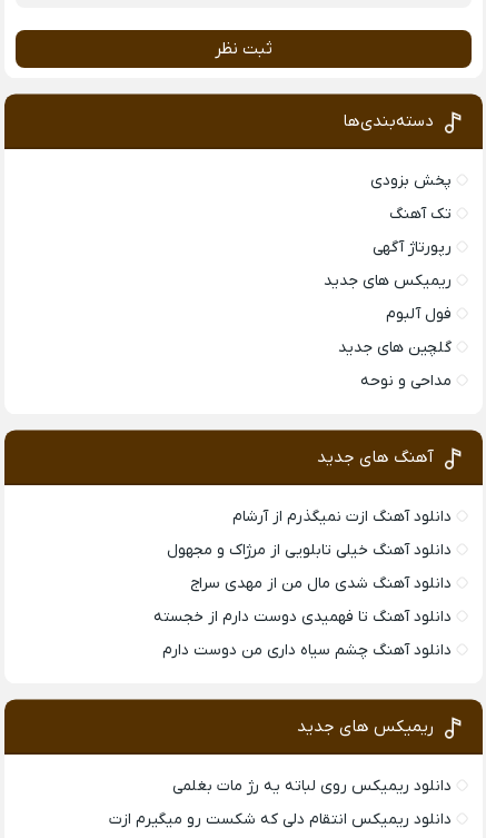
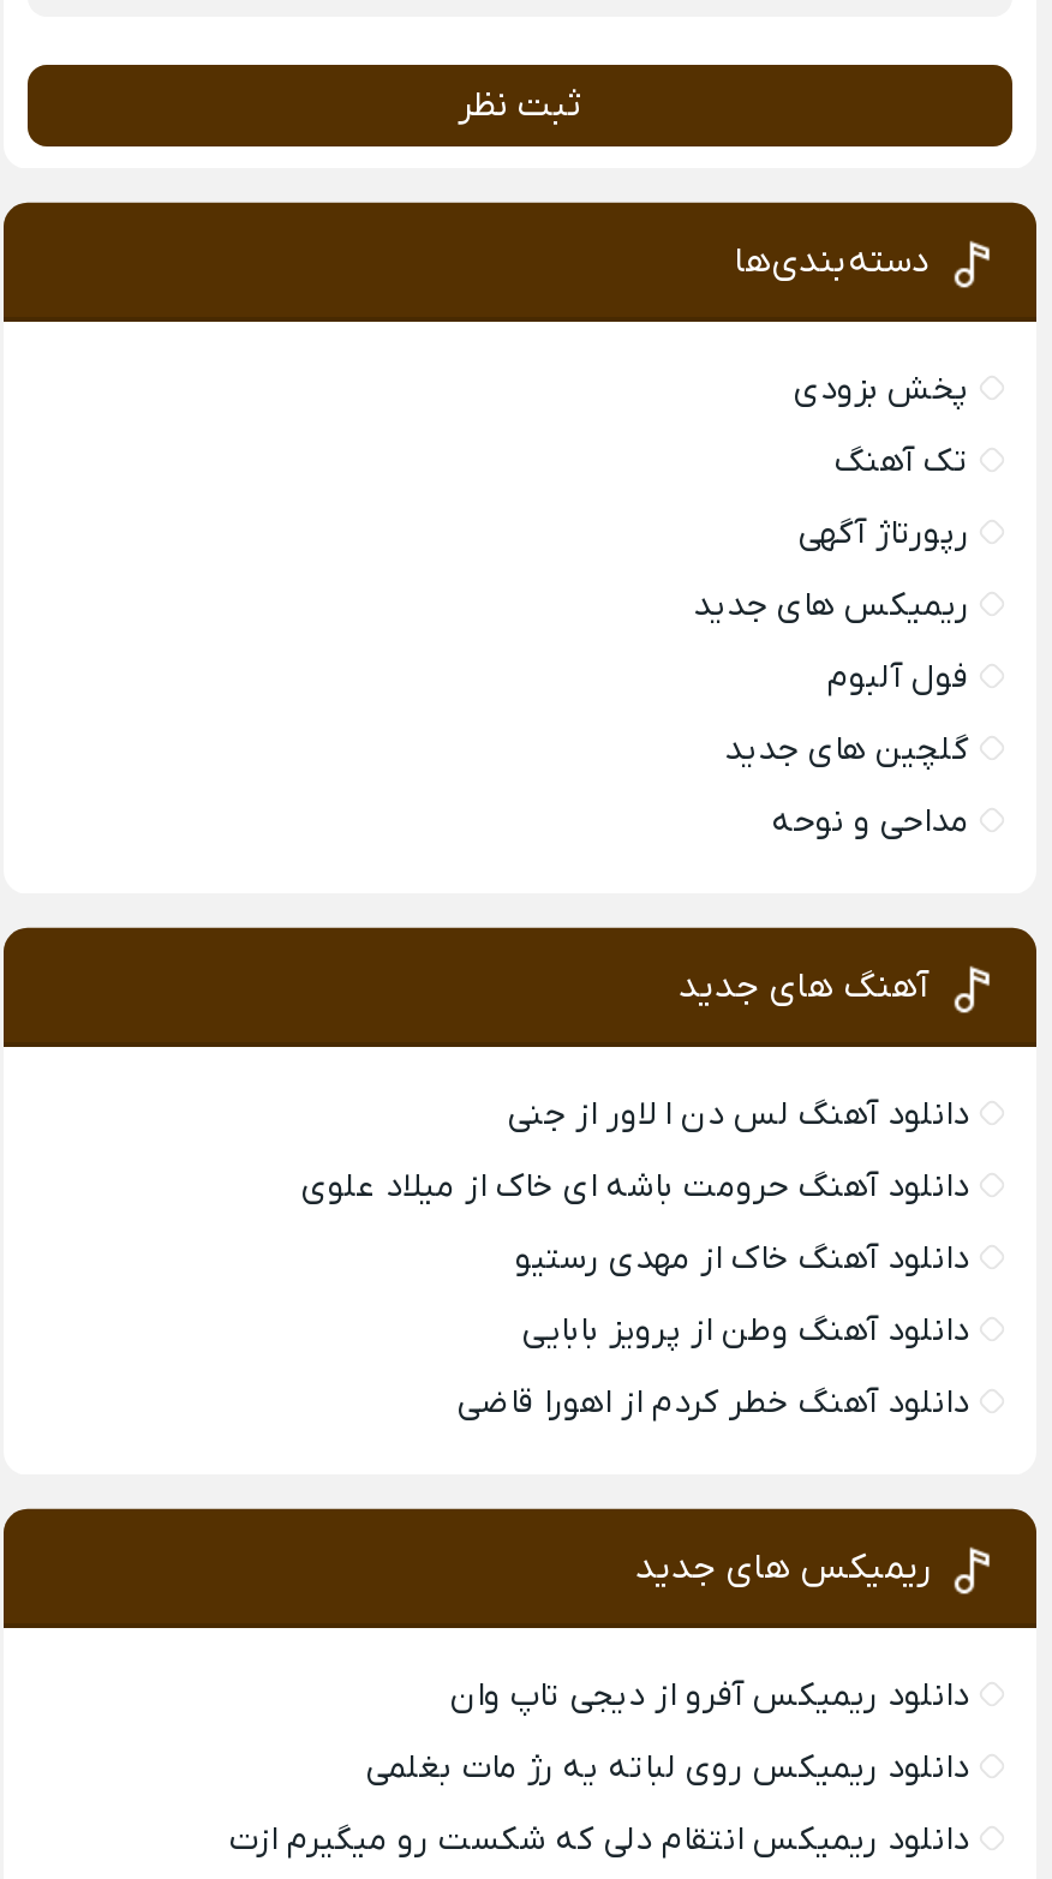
- دانلود آهنگ ازت نمیگذرم از آرشام
+ دانلود آهنگ لس دن ا لاور از جنی

- دانلود آهنگ خیلی تابلویی از مرژاک و مجهول
+ دانلود آهنگ حرومت باشه ای خاک از میلاد علوی

- دانلود آهنگ شدی مال من از مهدی سراج
+ دانلود آهنگ خاک از مهدی رستیو

- دانلود آهنگ تا فهمیدی دوست دارم از خجسته
+ دانلود آهنگ وطن از پرویز بابایی

- دانلود آهنگ چشم سیاه داری من دوست دارم
+ دانلود آهنگ خطر کردم از اهورا قاضی

+ دانلود ریمیکس آفرو از ديجی تاپ وان
